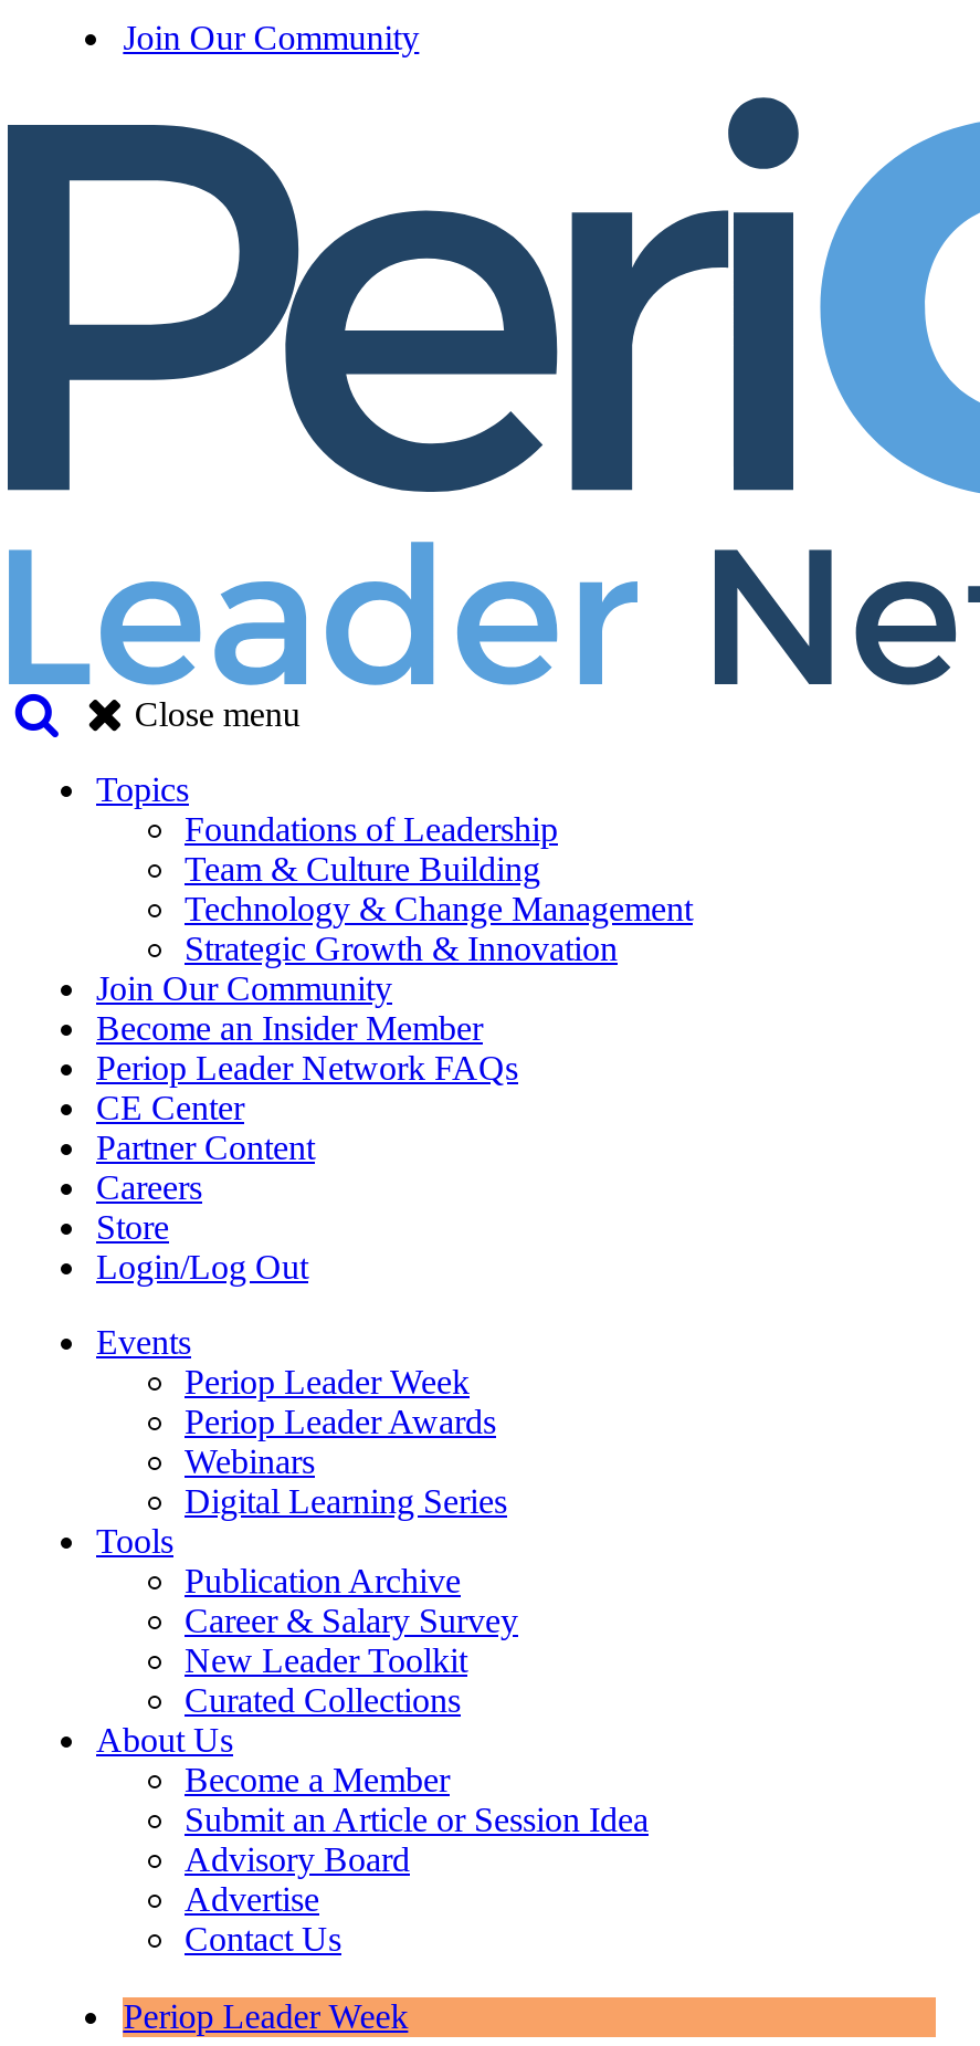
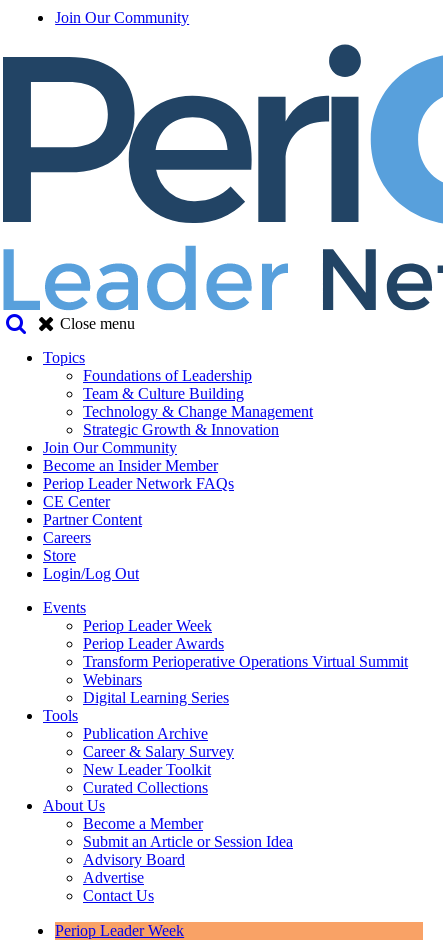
+ Transform Perioperative Operations Virtual Summit
